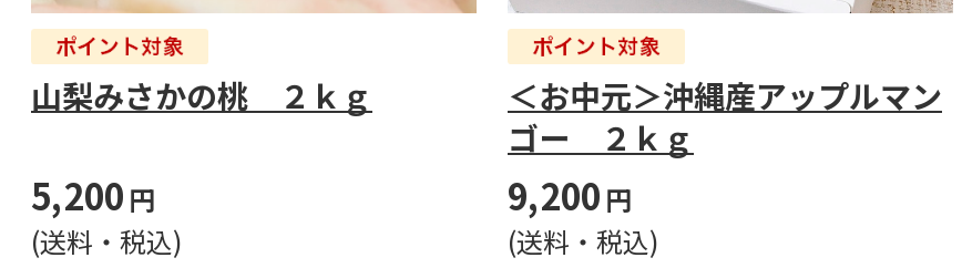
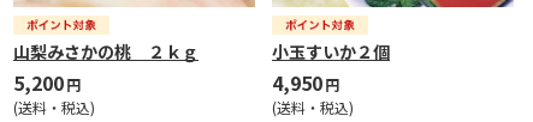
- ＜お中元＞沖縄産アップルマン
- ゴー ２ｋｇ
- 9,200 円
+ 小玉すいか２個
+ 4,950 円
